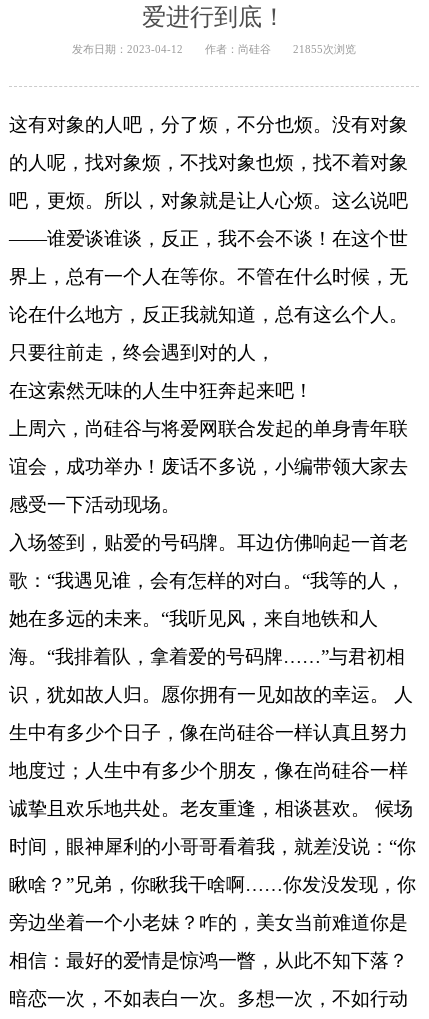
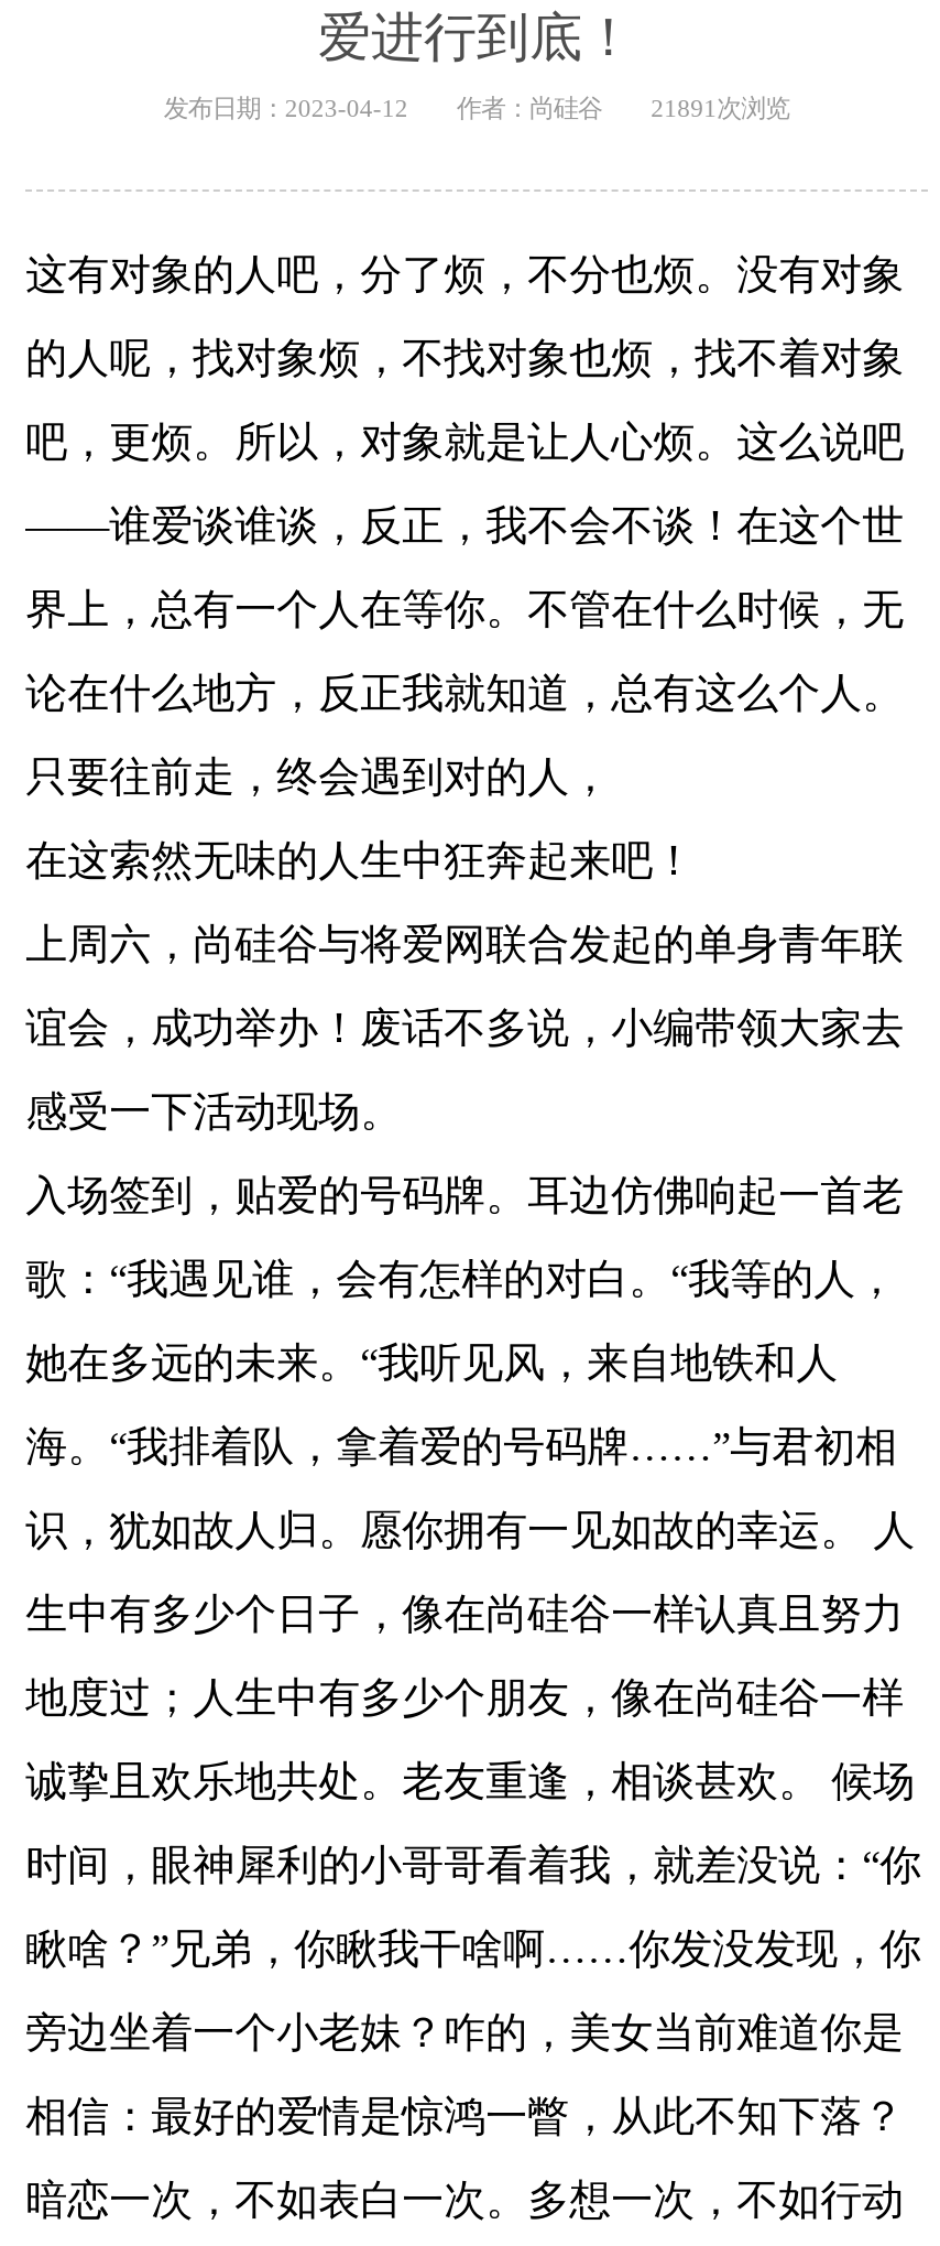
- 发布日期：2023-04-12 作者：尚硅谷 21855次浏览
+ 发布日期：2023-04-12 作者：尚硅谷 21891次浏览
